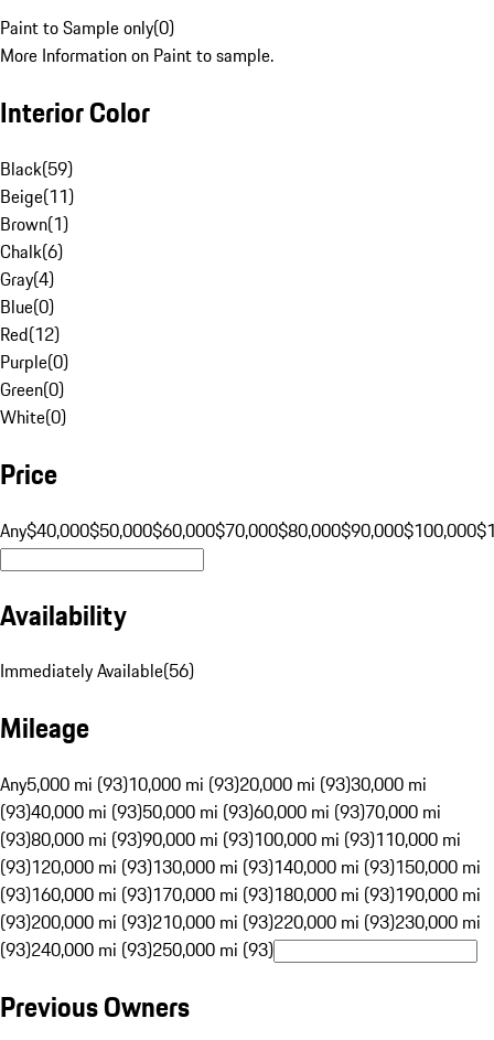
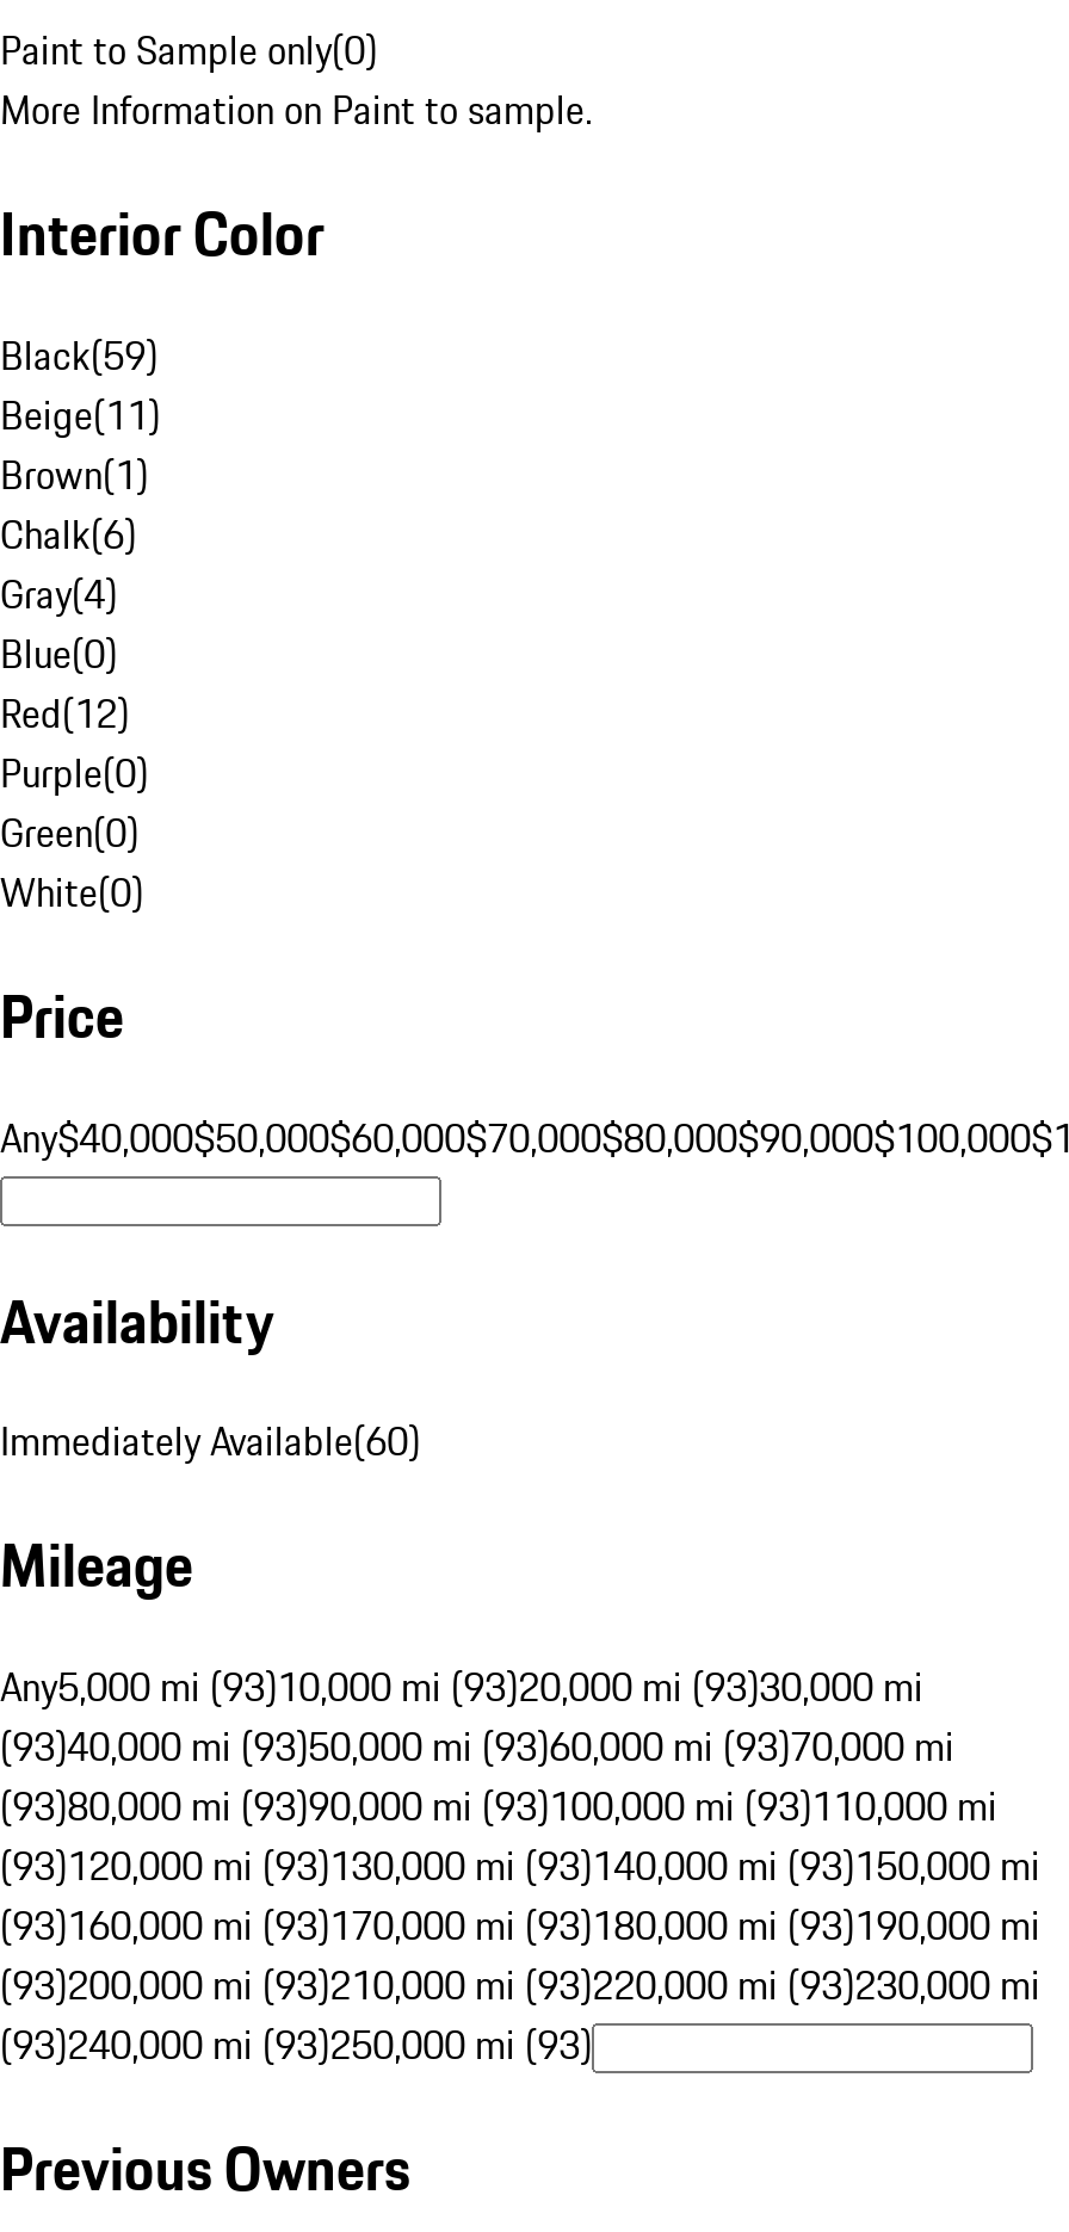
- Immediately Available(56)
+ Immediately Available(60)
